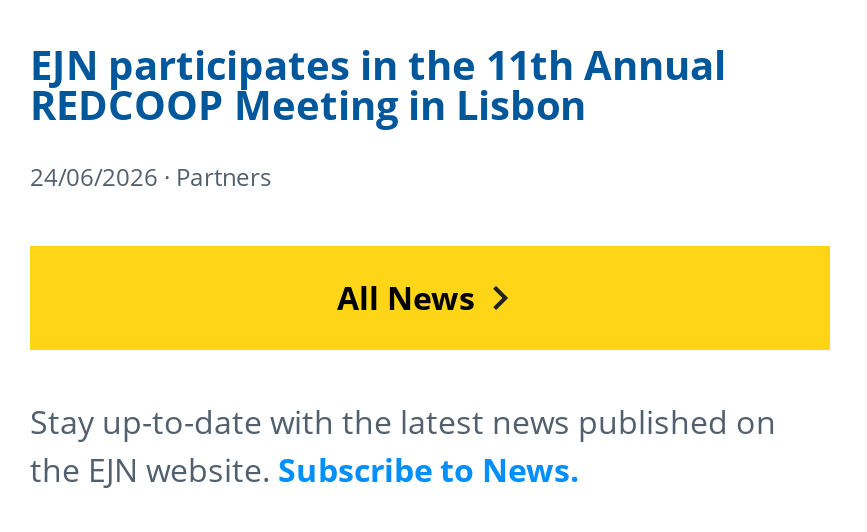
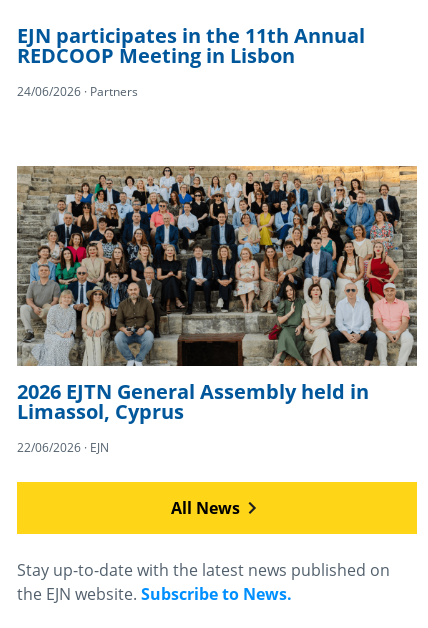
+ [image]
+ 2026 EJTN General Assembly held in
+ Limassol, Cyprus
+ 22/06/2026 · EJN
